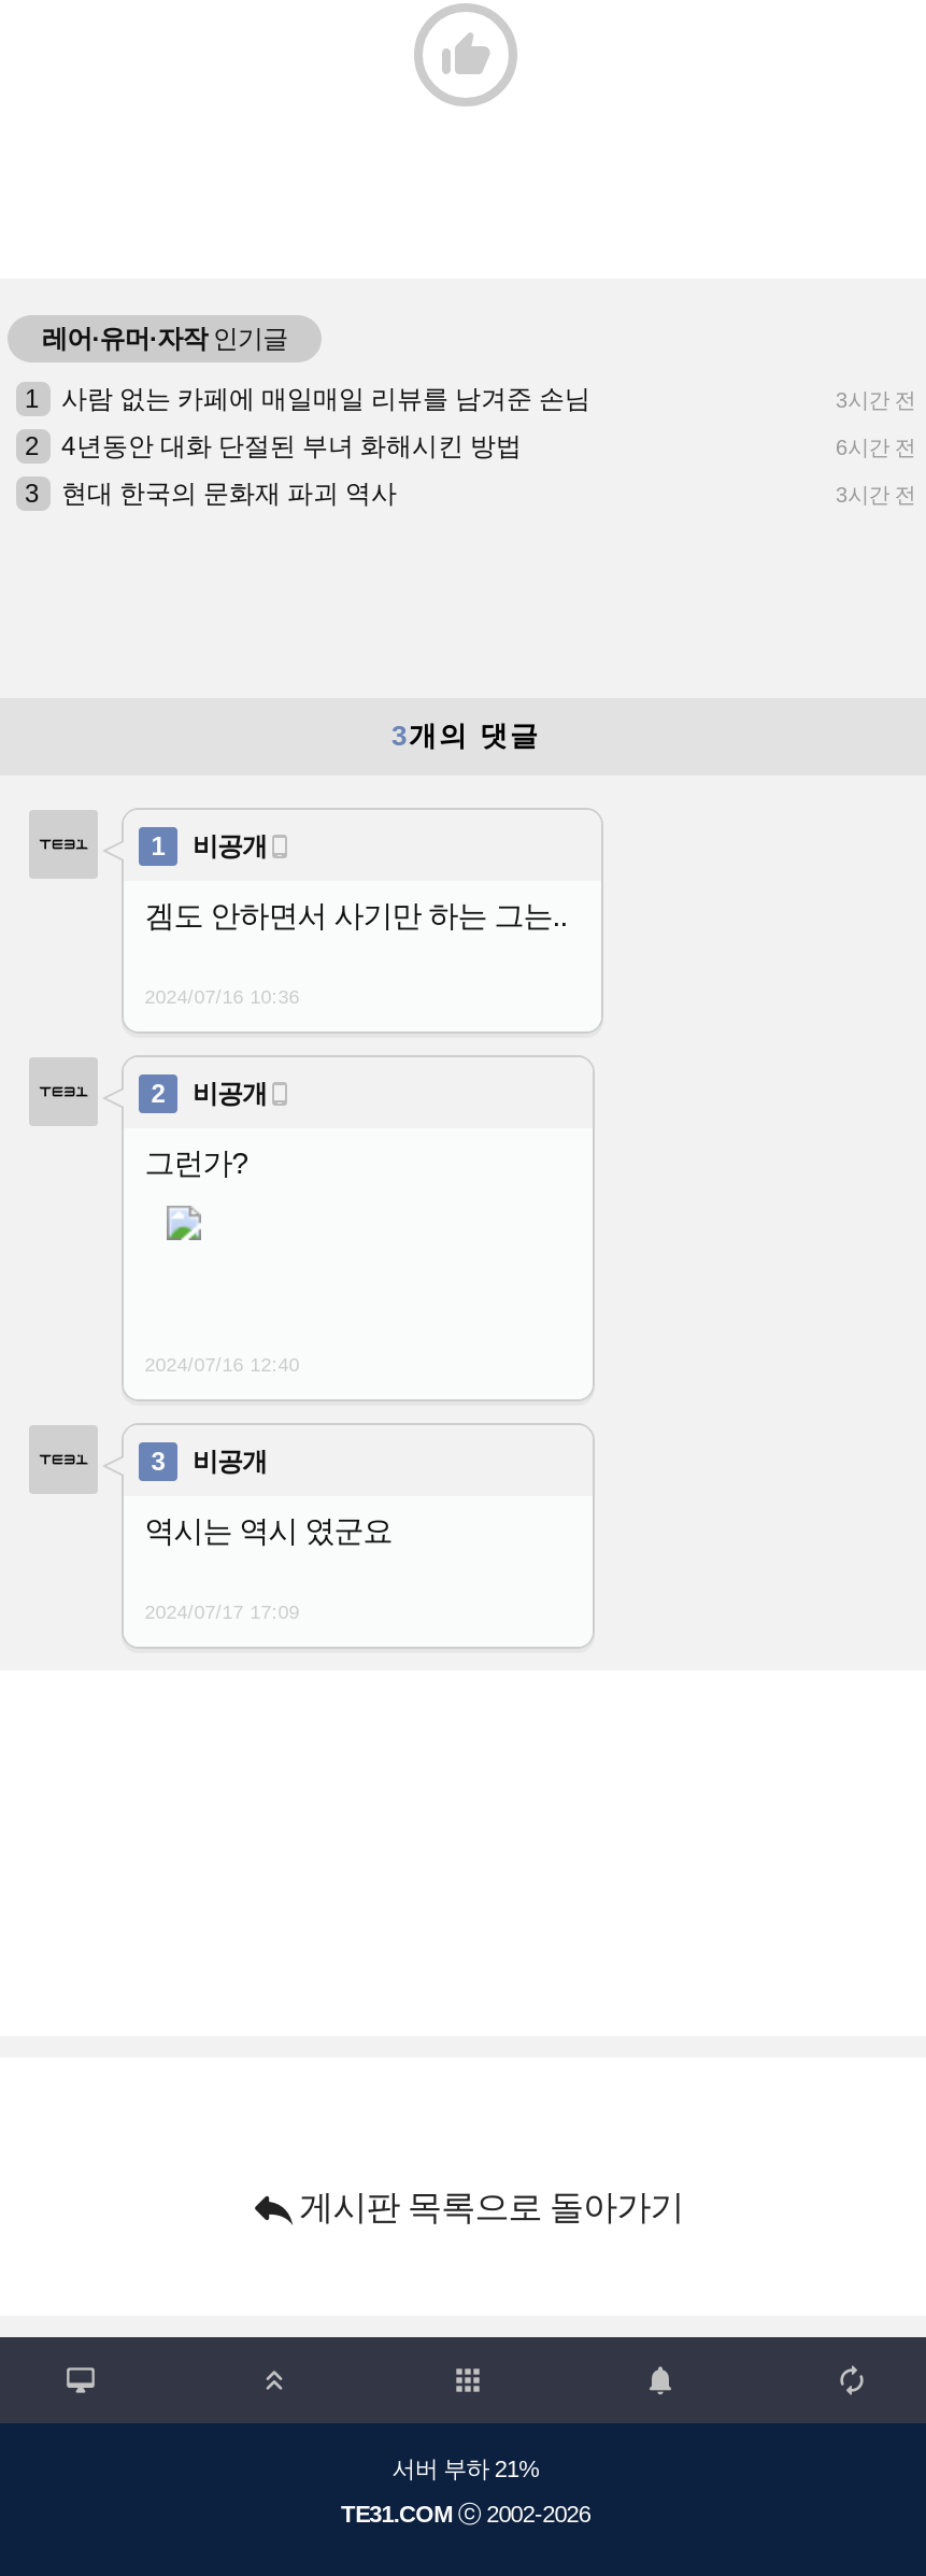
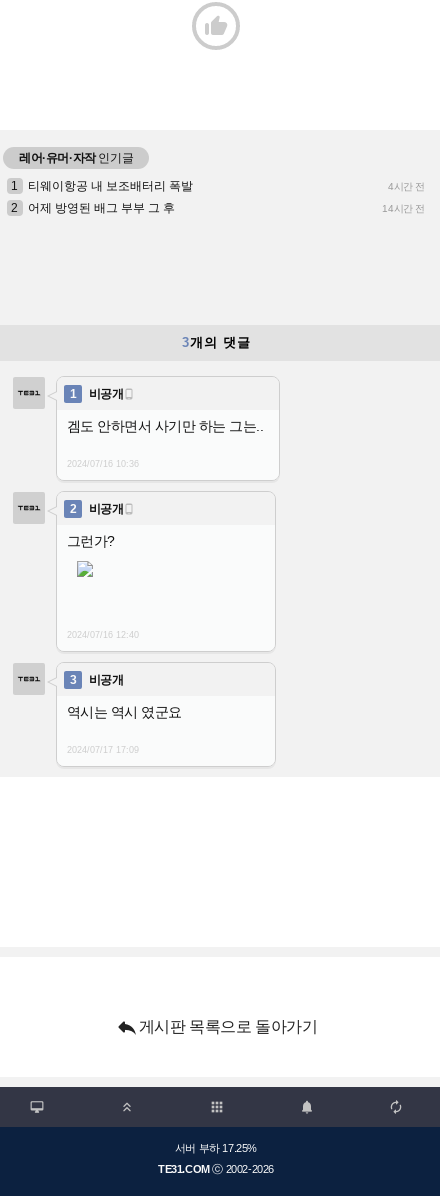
- 사람 없는 카페에 매일매일 리뷰를 남겨준 손님
- 3시간 전
+ 티웨이항공 내 보조배터리 폭발
+ 4시간 전

- 4년동안 대화 단절된 부녀 화해시킨 방법
- 6시간 전
- 3
- 현대 한국의 문화재 파괴 역사
- 3시간 전
+ 어제 방영된 배그 부부 그 후
+ 14시간 전

- 서버 부하 21%
+ 서버 부하 17.25%
